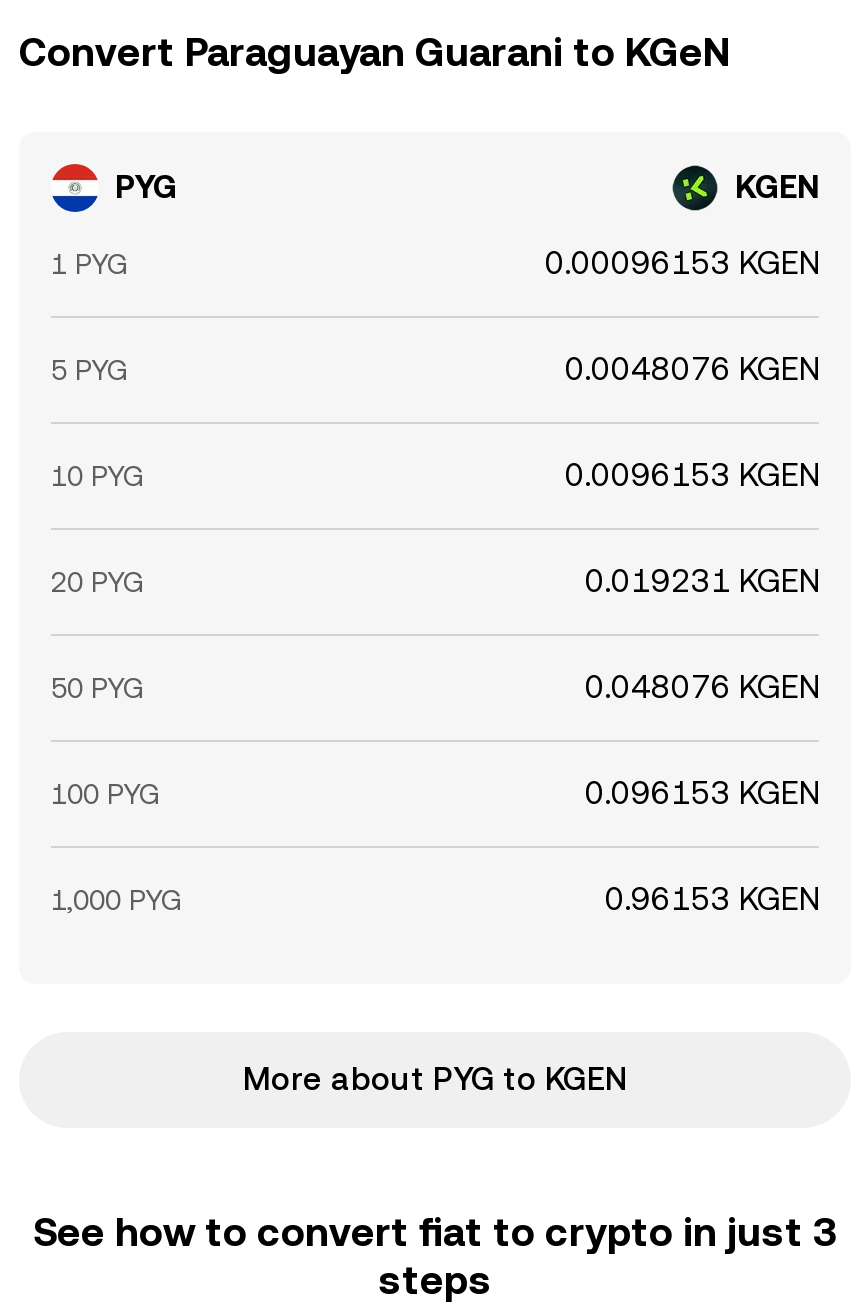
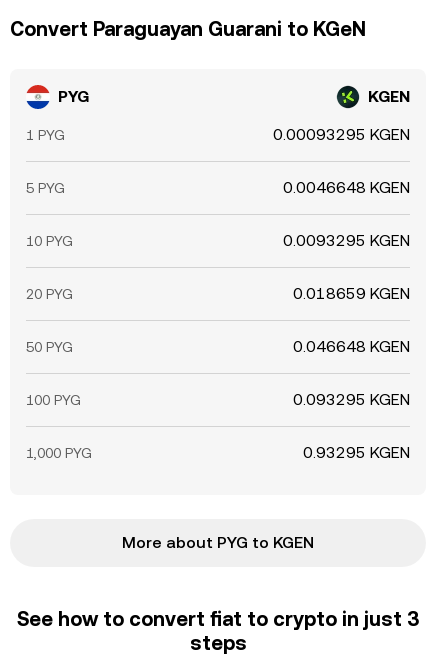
- 0.00096153 KGEN
+ 0.00093295 KGEN

- 0.0048076 KGEN
+ 0.0046648 KGEN

- 0.0096153 KGEN
+ 0.0093295 KGEN

- 0.019231 KGEN
+ 0.018659 KGEN

- 0.048076 KGEN
+ 0.046648 KGEN

- 0.096153 KGEN
+ 0.093295 KGEN

- 0.96153 KGEN
+ 0.93295 KGEN
